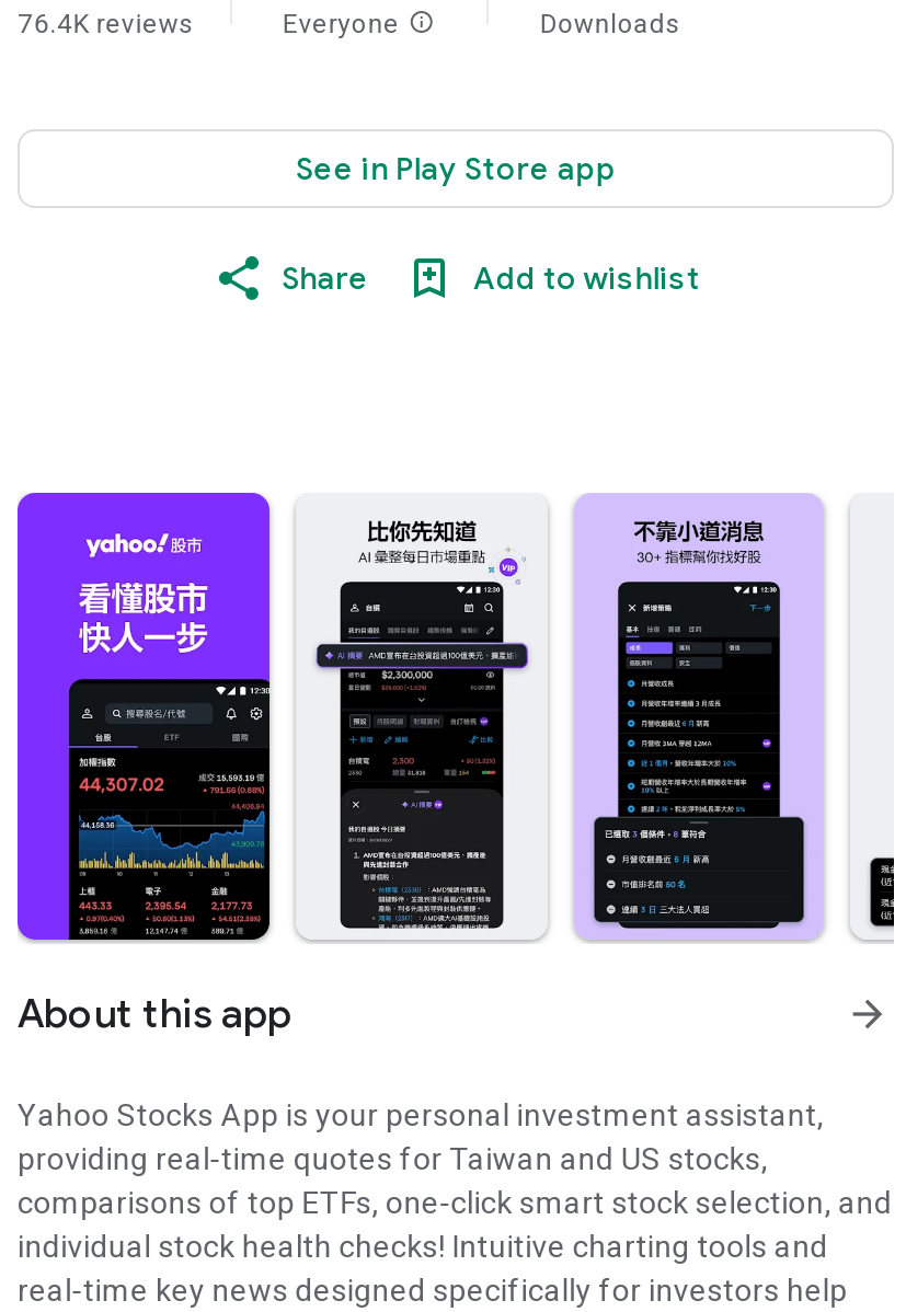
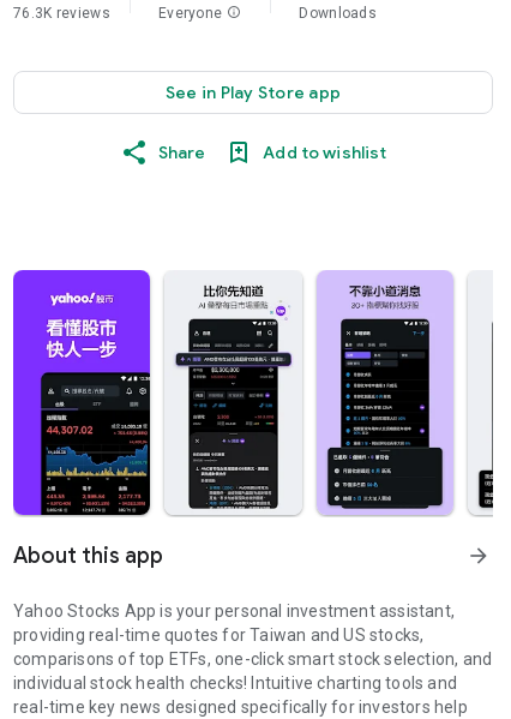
- 76.4K reviews
+ 76.3K reviews
